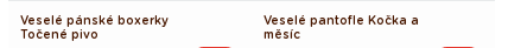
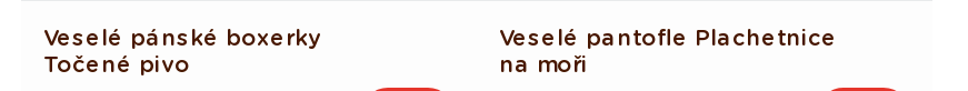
- Veselé pantofle Kočka a
- měsíc
+ Veselé pantofle Plachetnice
+ na moři
